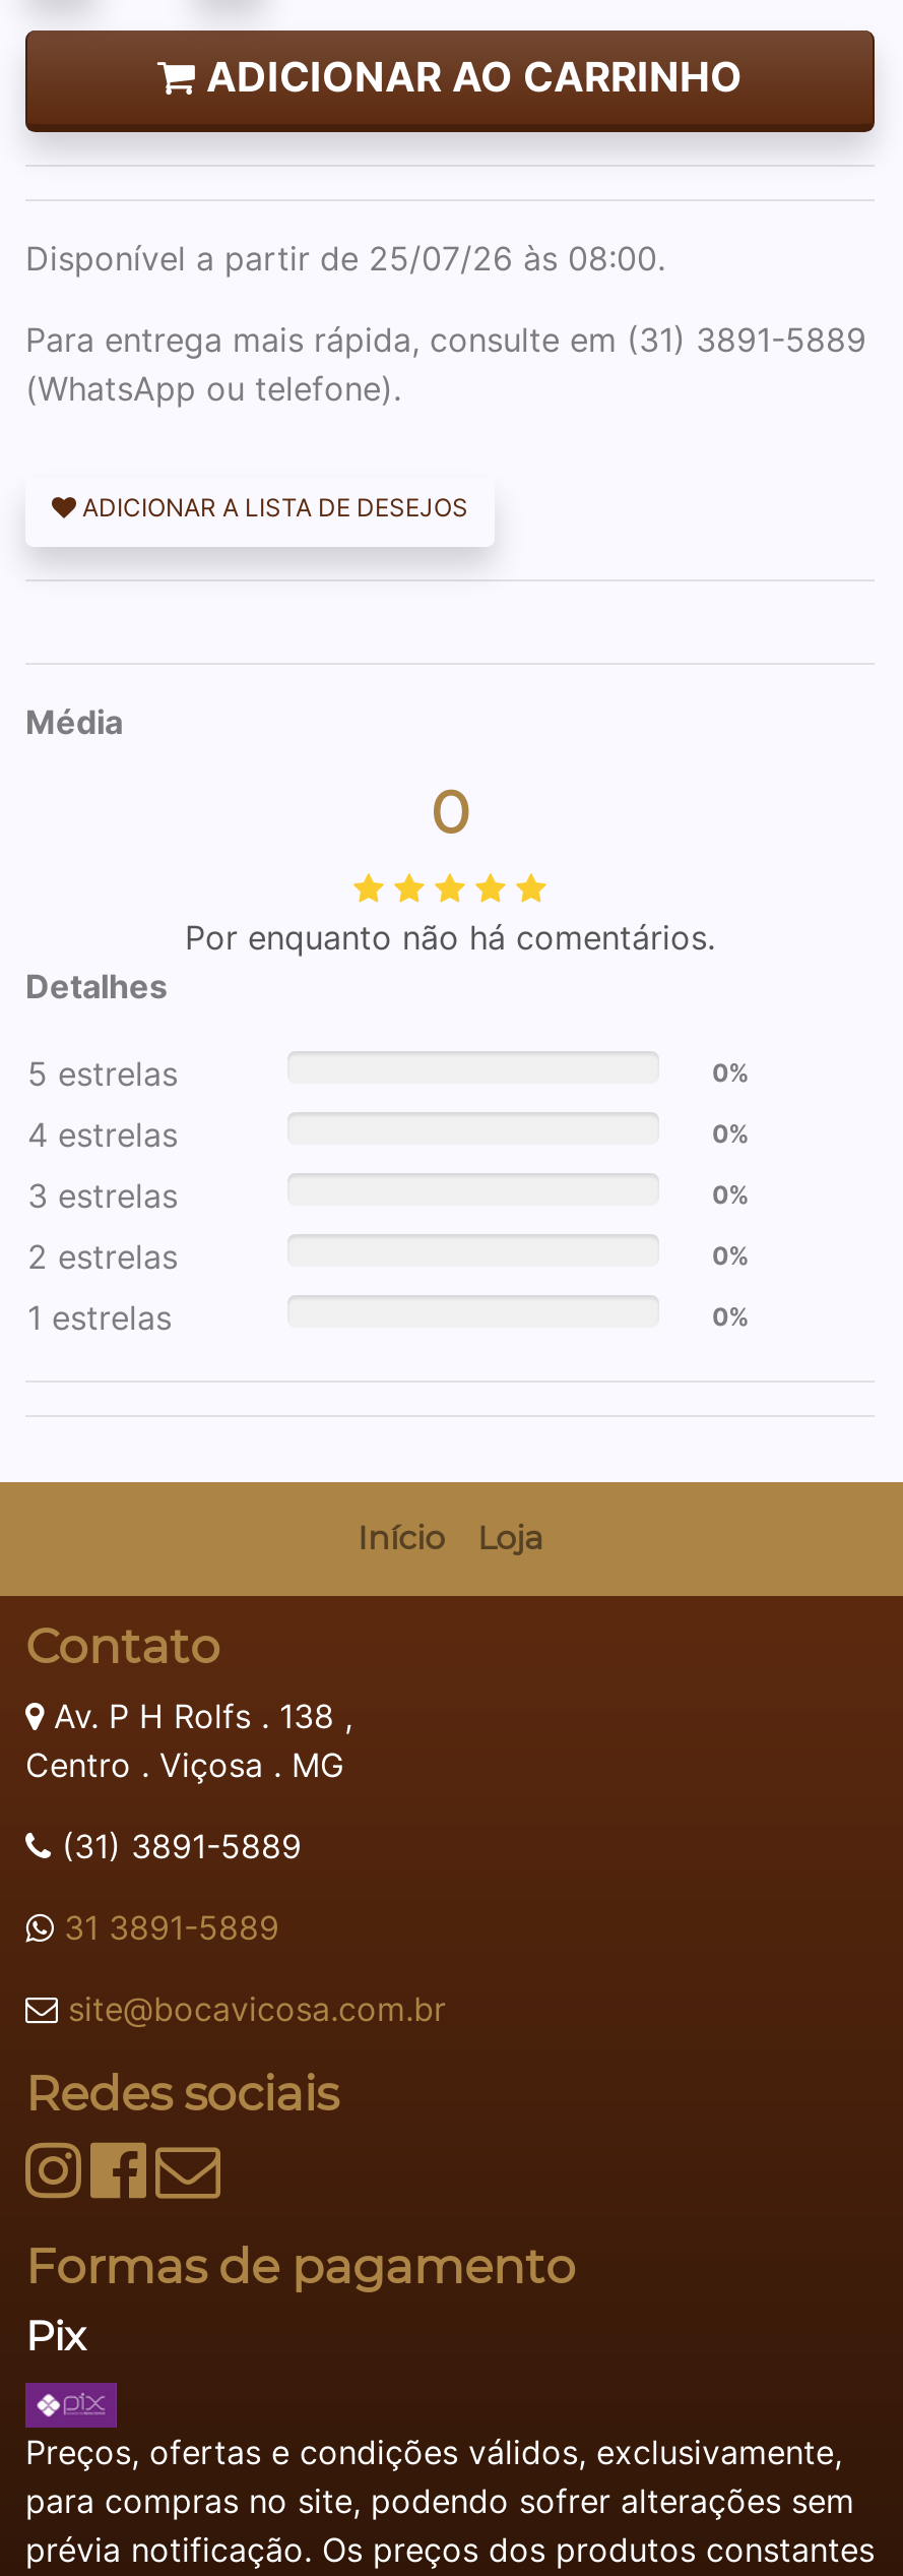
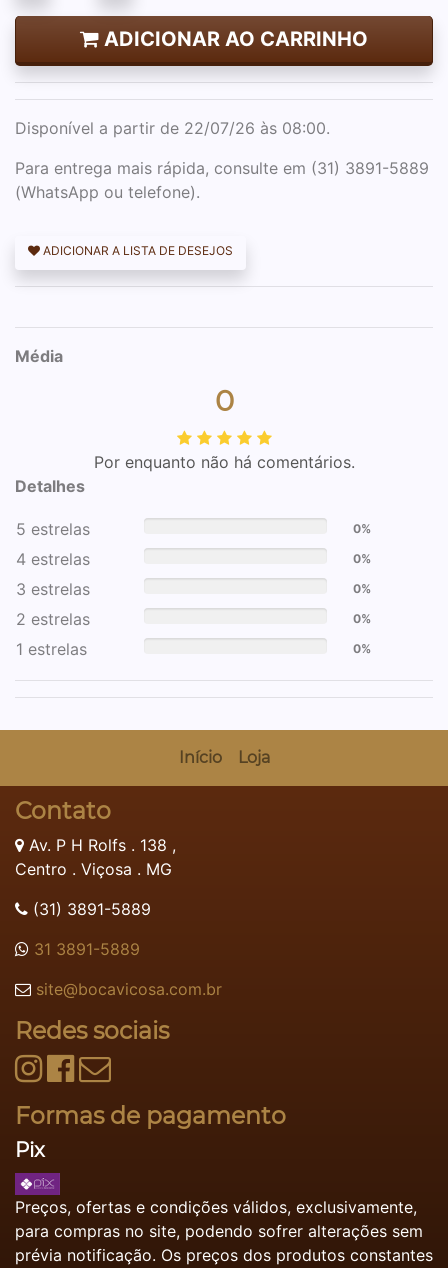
- Disponível a partir de 25/07/26 às 08:00.
+ Disponível a partir de 22/07/26 às 08:00.
